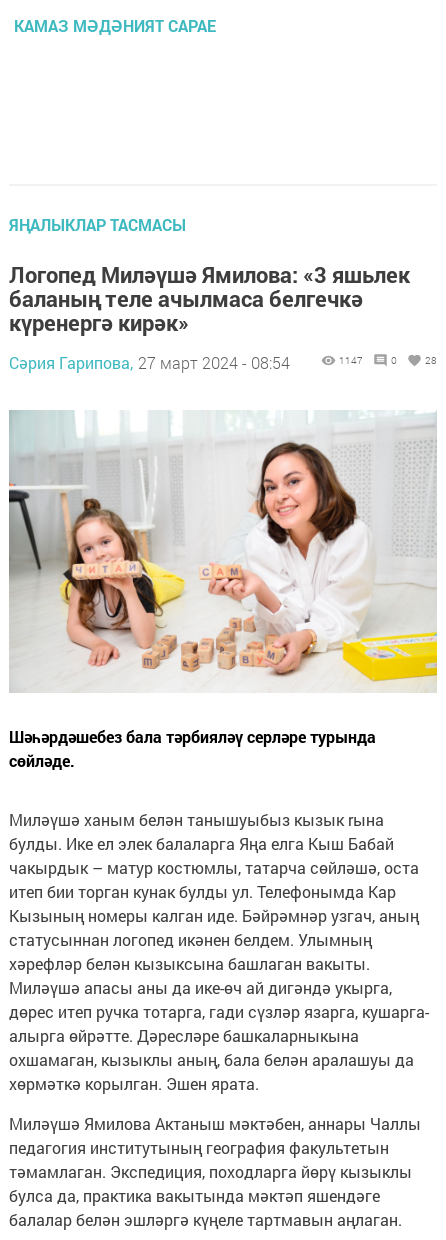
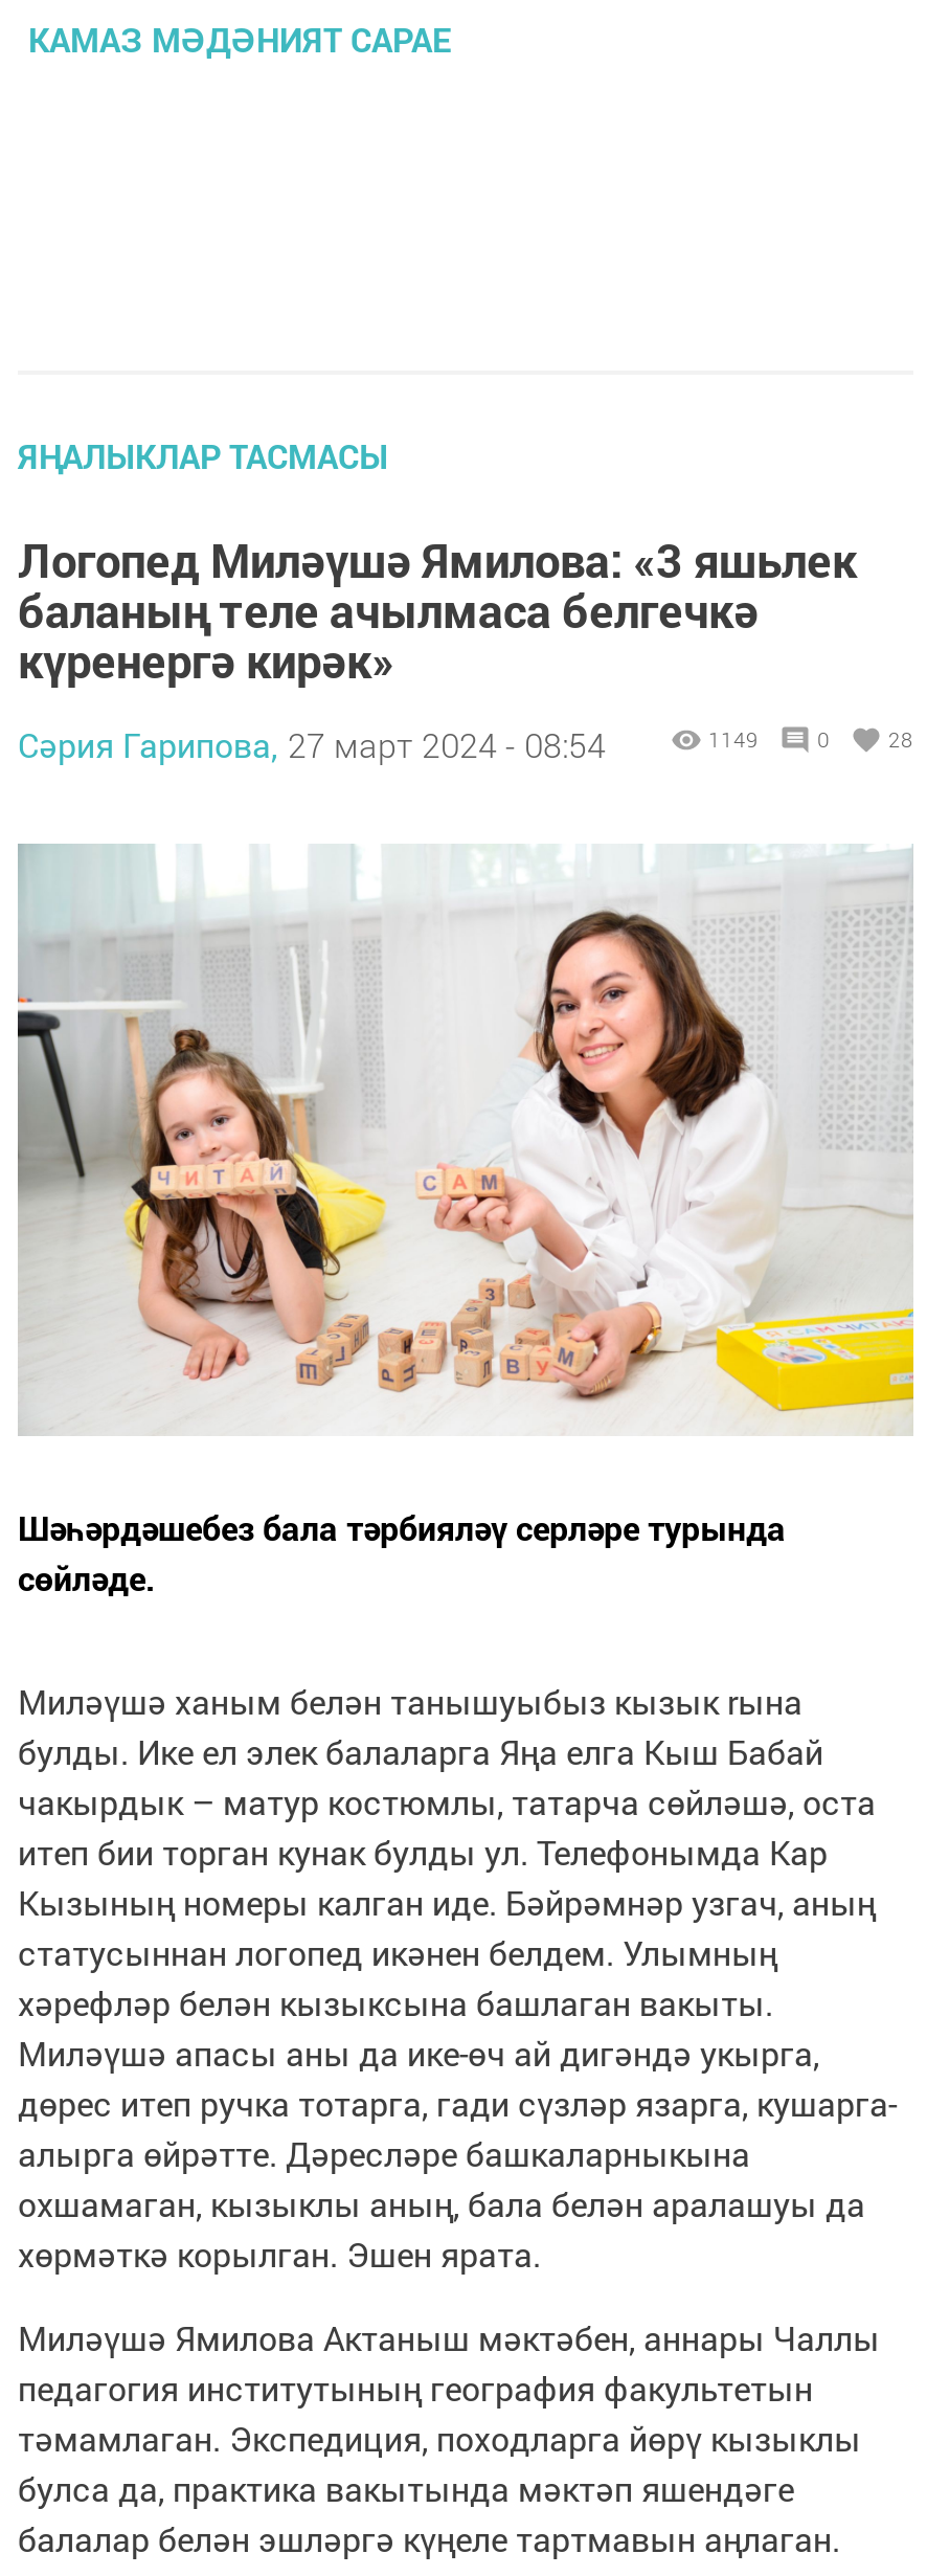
- 1147
+ 1149
